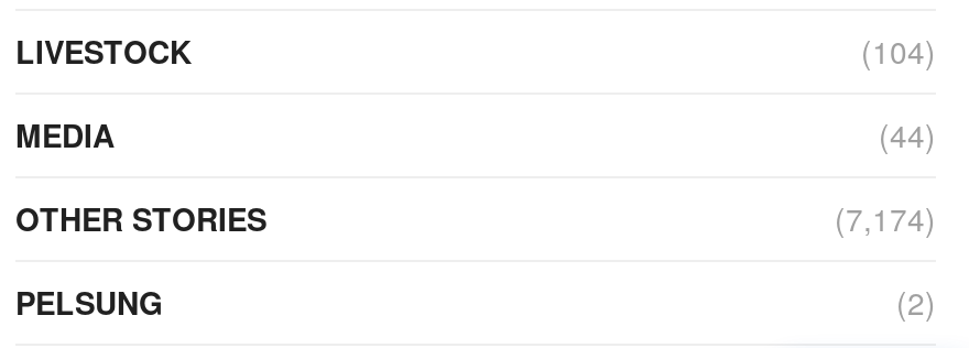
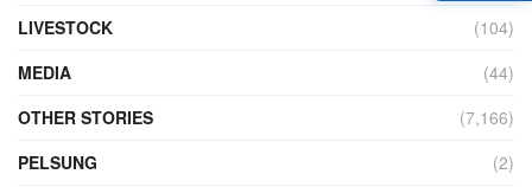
- (7,174)
+ (7,166)
